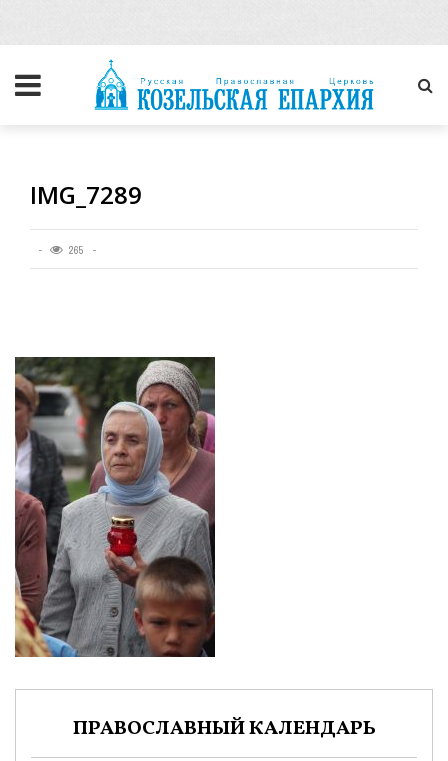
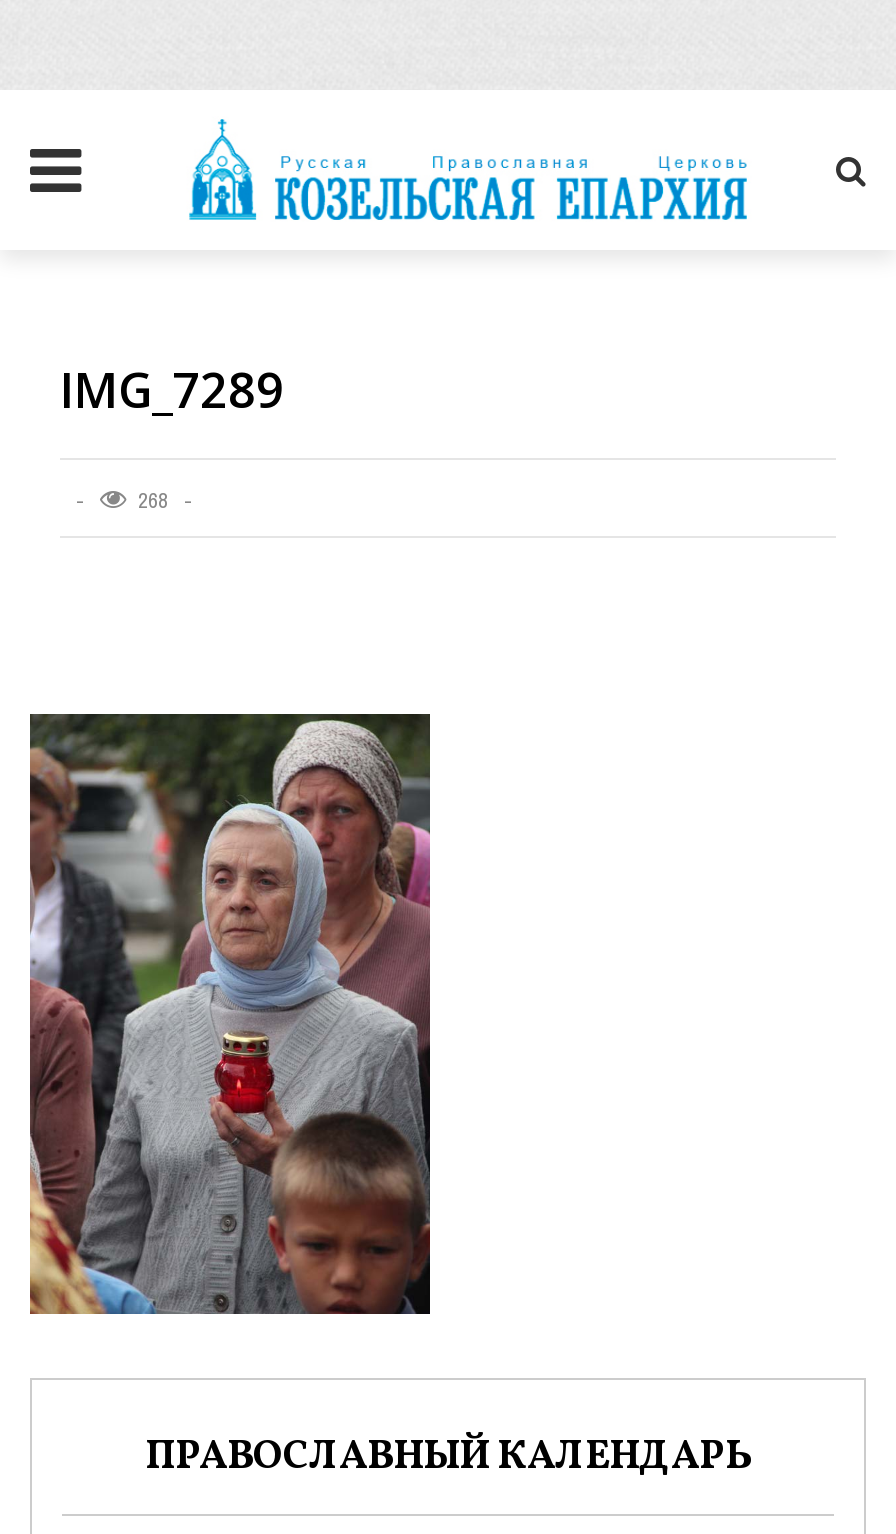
- 265
+ 268
